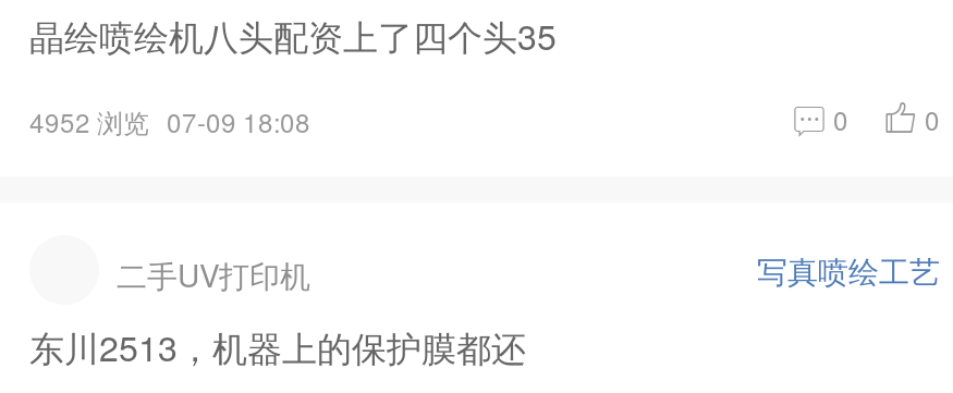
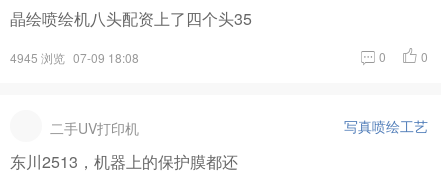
- 4952 浏览 07-09 18:08
+ 4945 浏览 07-09 18:08
